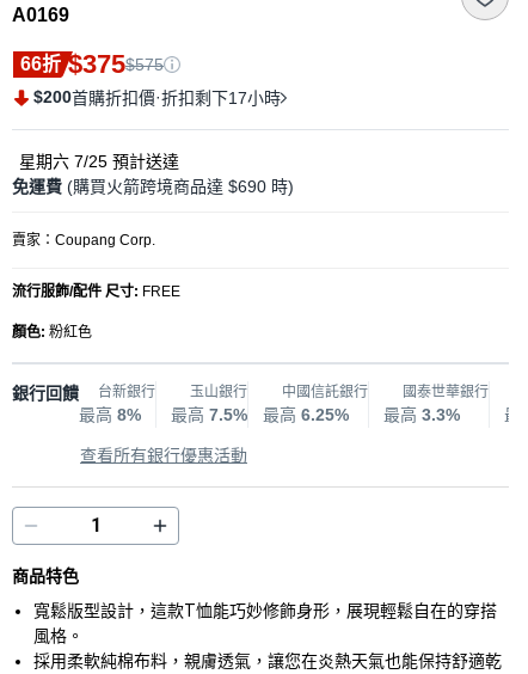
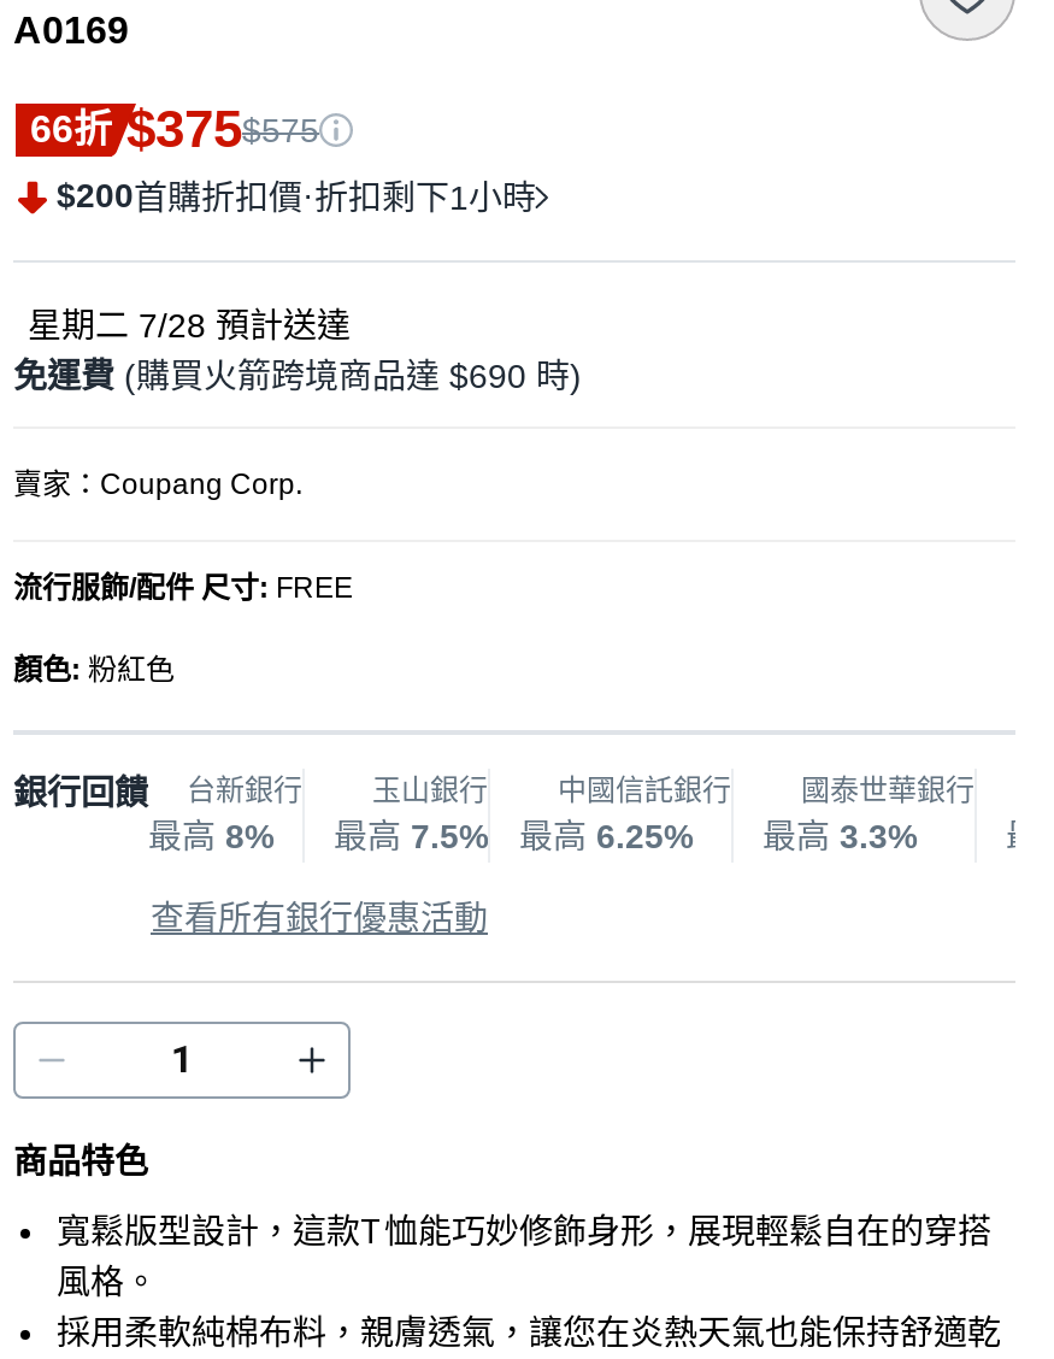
- $200首購折扣價·折扣剩下17小時
+ $200首購折扣價·折扣剩下1小時

- 星期六 7/25預計送達
+ 星期二 7/28預計送達
